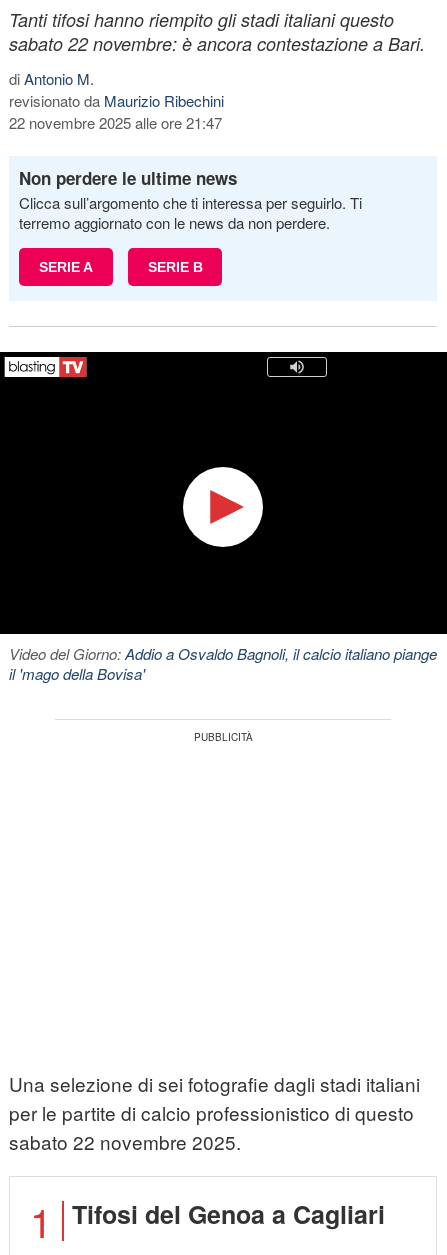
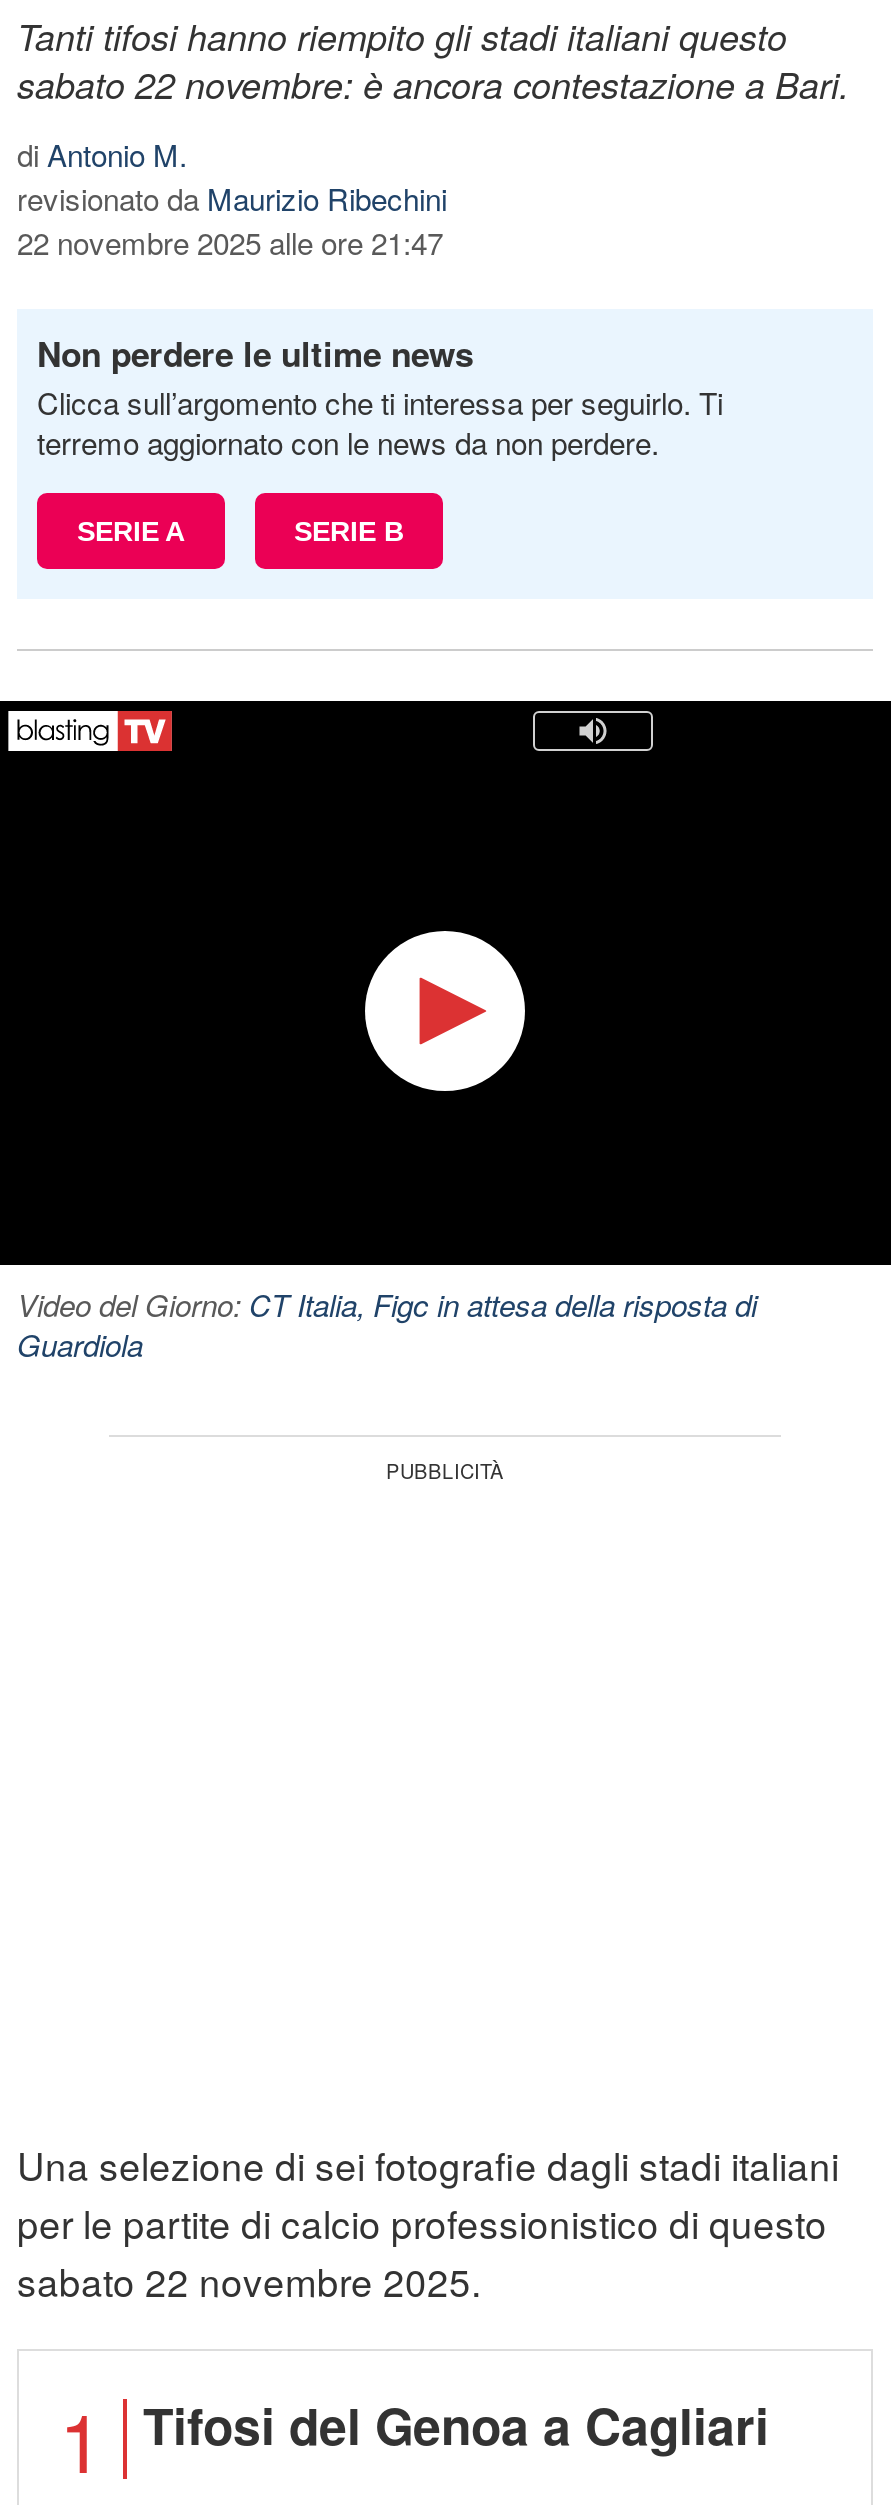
- Video del Giorno: Addio a Osvaldo Bagnoli, il calcio italiano piange
- il 'mago della Bovisa'
+ Video del Giorno: CT Italia, Figc in attesa della risposta di
+ Guardiola
